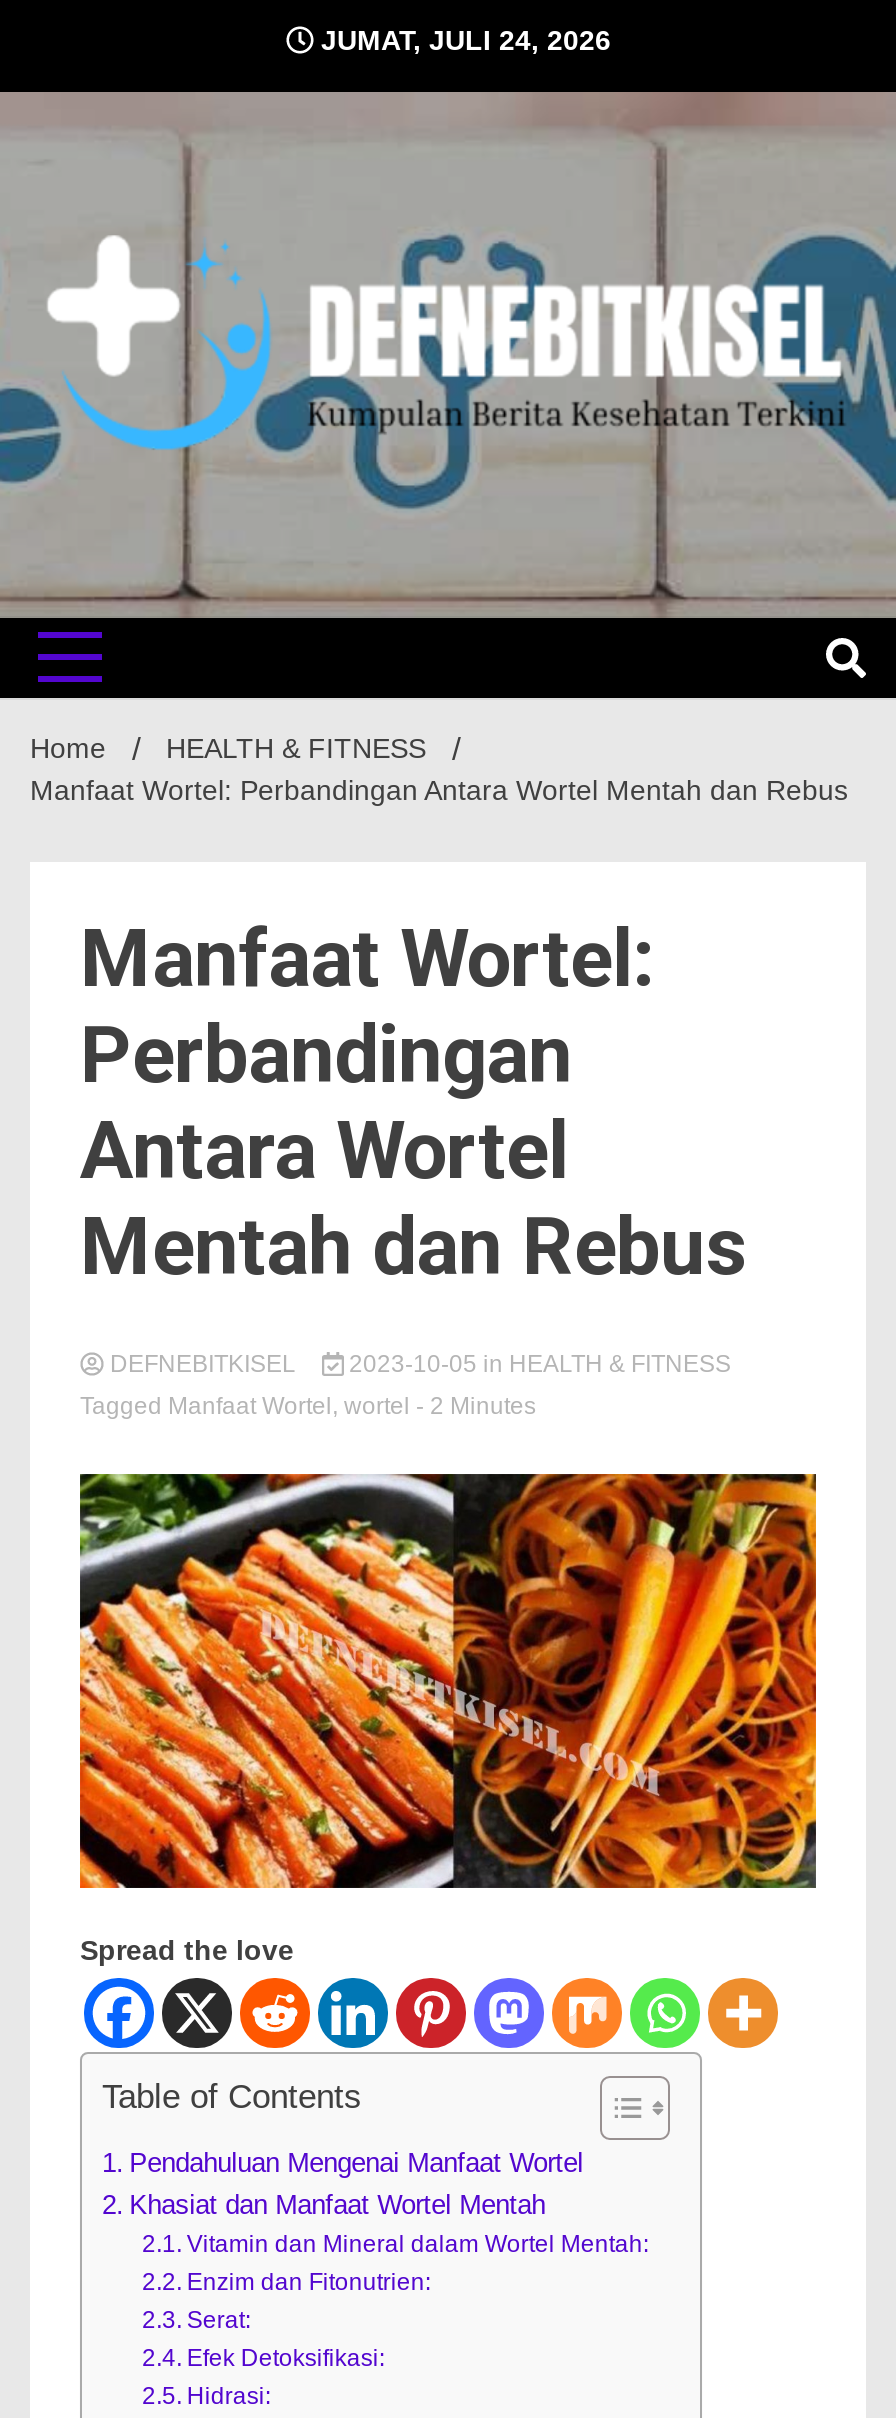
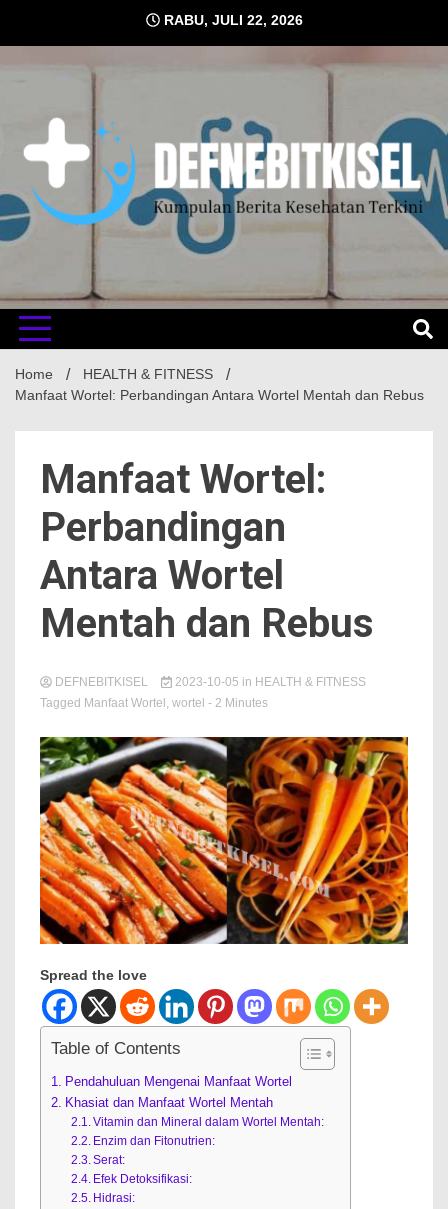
- JUMAT, JULI 24, 2026
+ RABU, JULI 22, 2026
